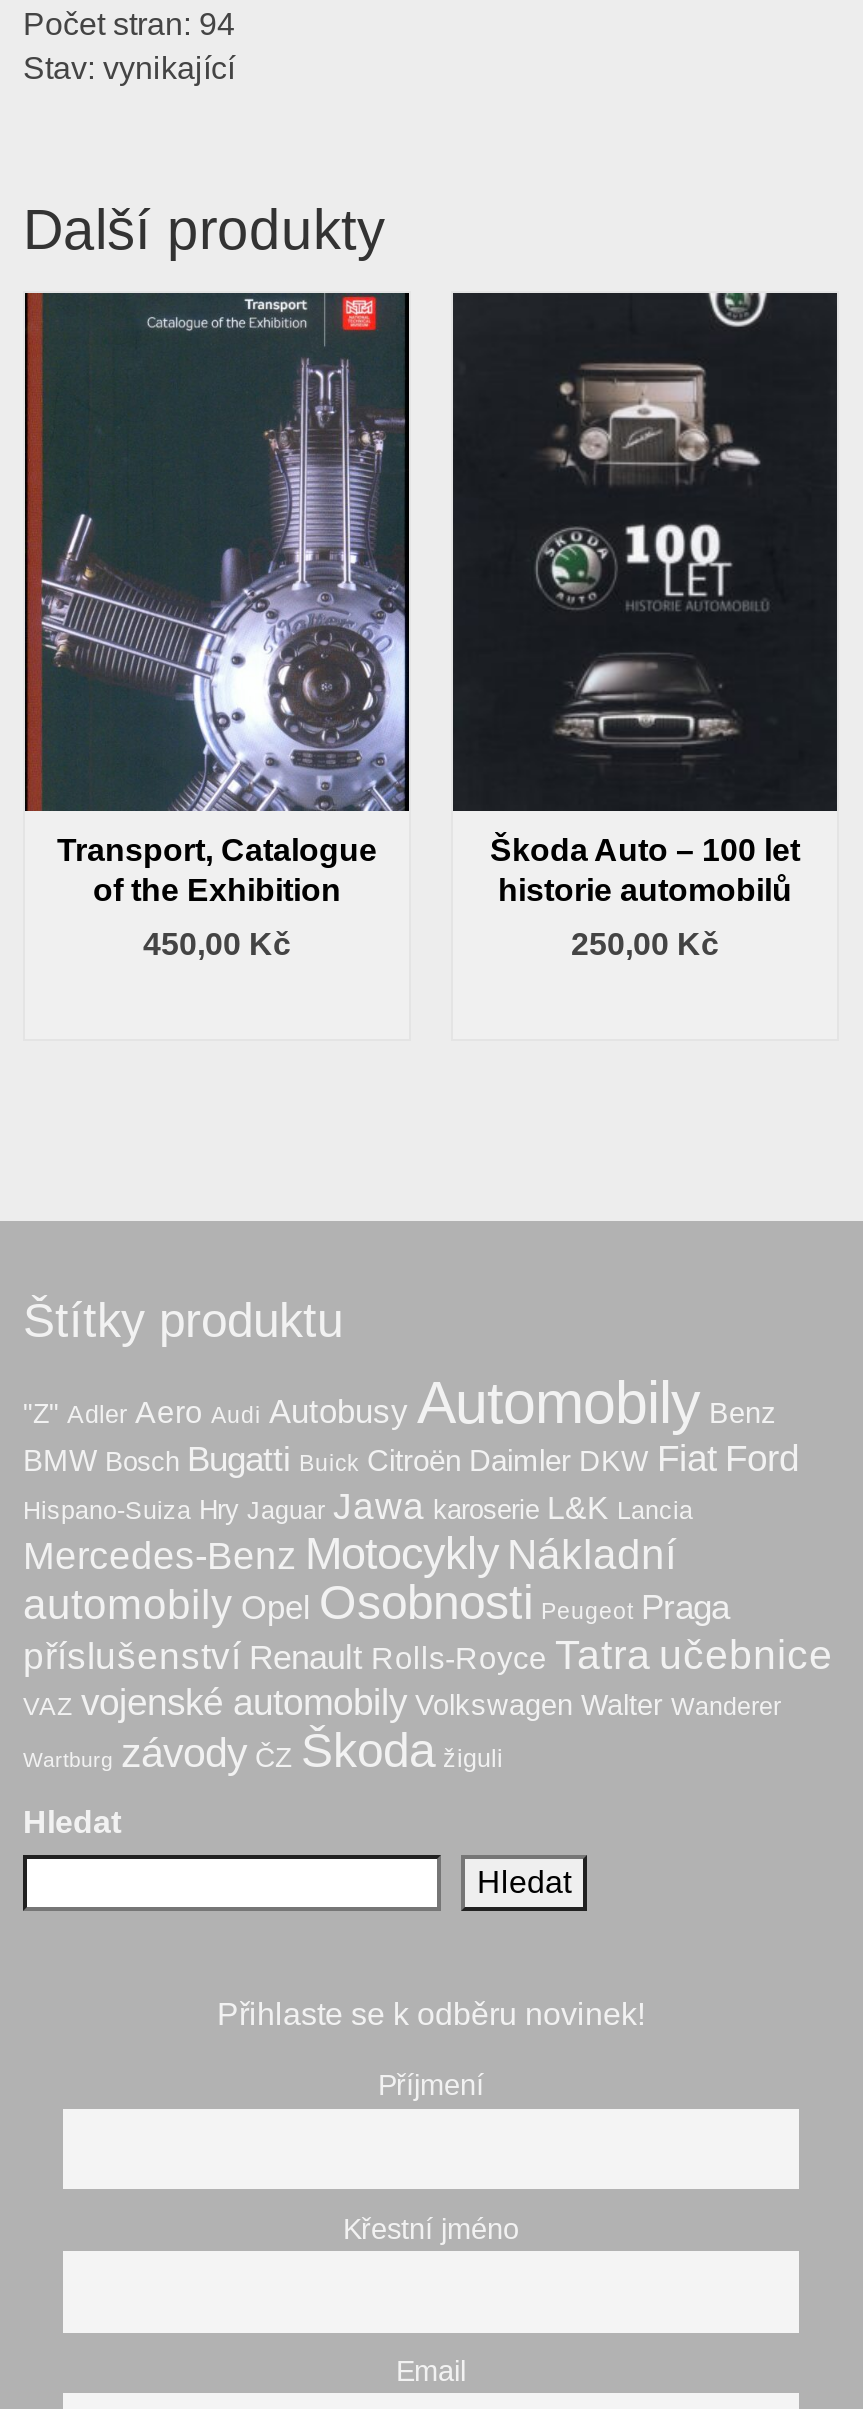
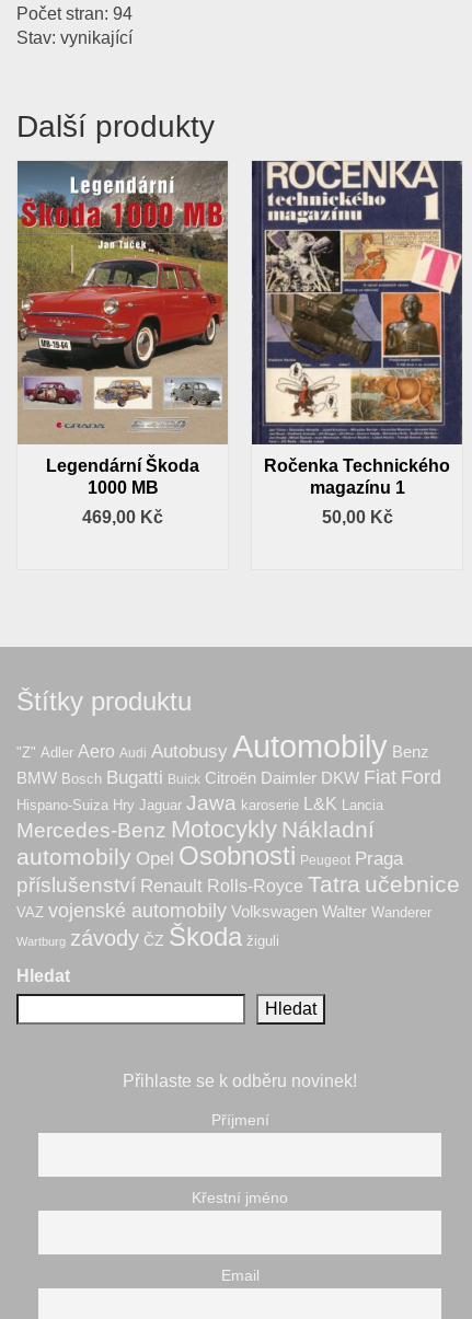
- [image]
- Transport, Catalogue
- of the Exhibition
+ [image]
+ Legendární Škoda
+ 1000 MB

- [image]
- Škoda Auto – 100 let
- historie automobilů
+ [image]
+ Ročenka Technického
+ magazínu 1

- 450,00 Kč
+ 469,00 Kč

- 250,00 Kč
+ 50,00 Kč
